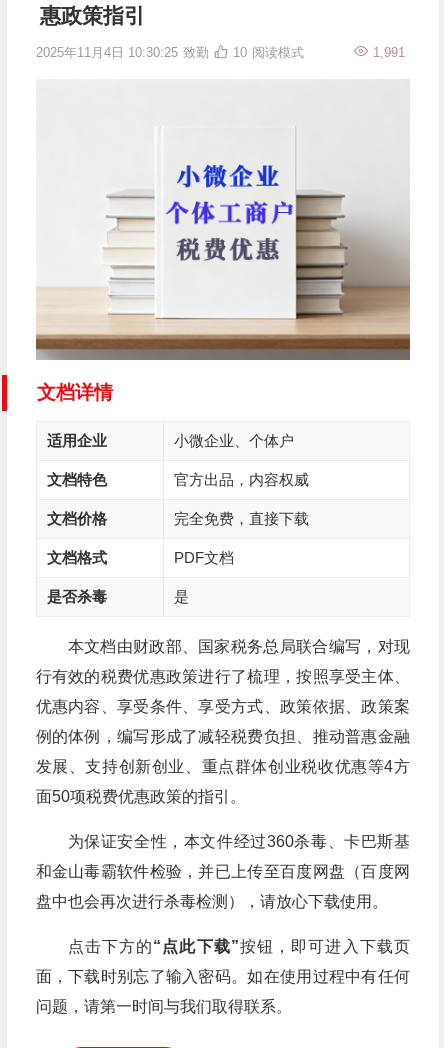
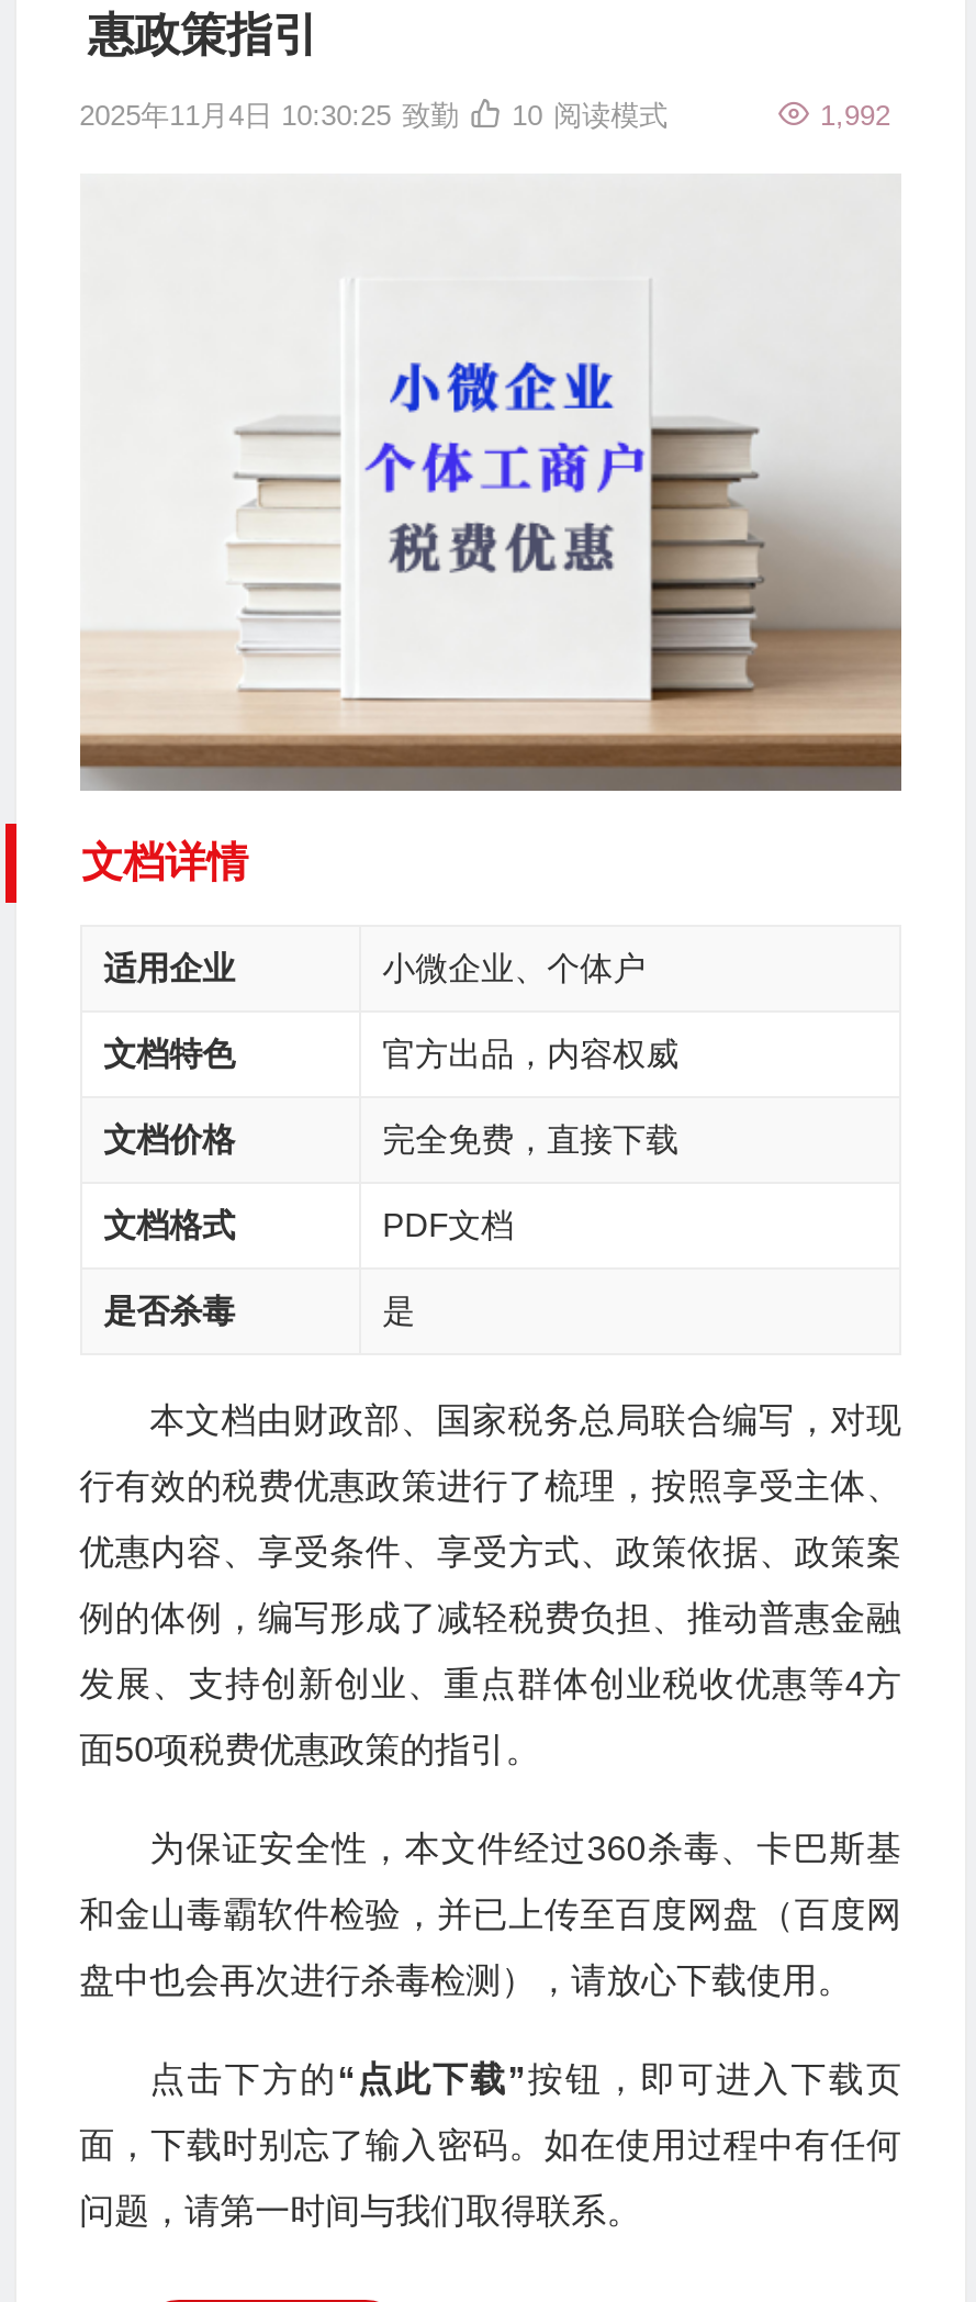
- 1,991
+ 1,992
